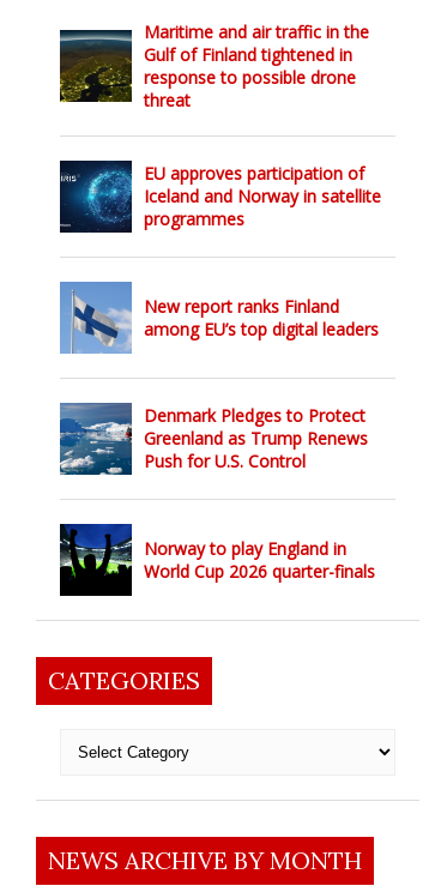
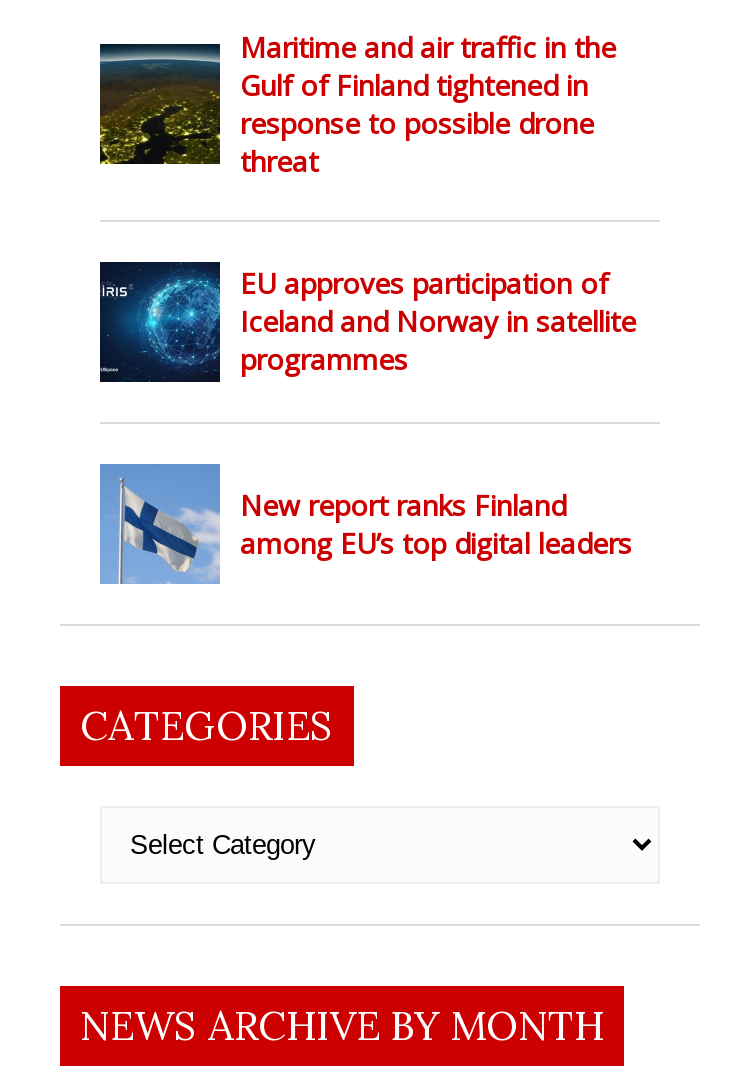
- [image]
- Denmark Pledges to Protect
- Greenland as Trump Renews
- Push for U.S. Control

- [image]
- Norway to play England in
- World Cup 2026 quarter-finals
